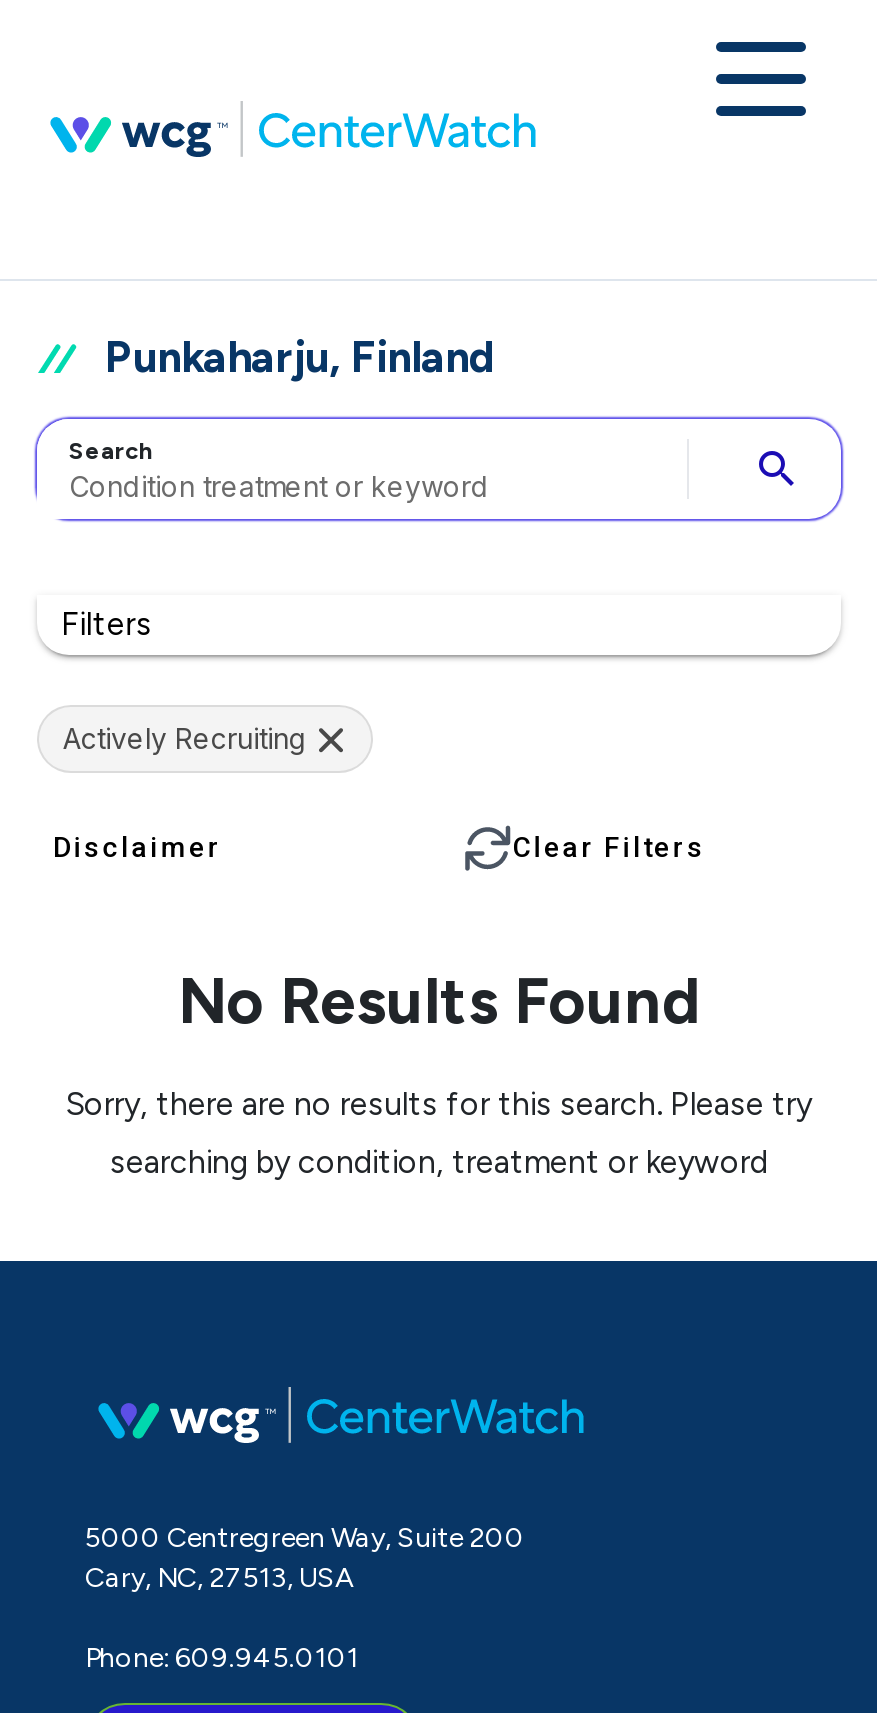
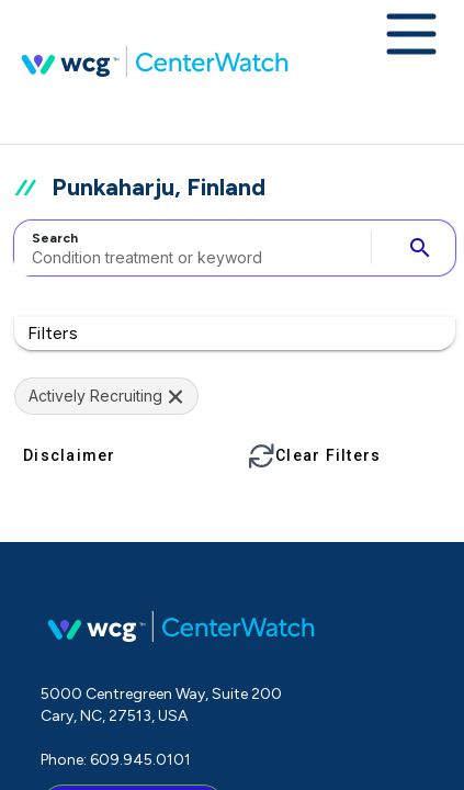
- No Results Found
- Sorry, there are no results for this search. Please try
- searching by condition, treatment or keyword
